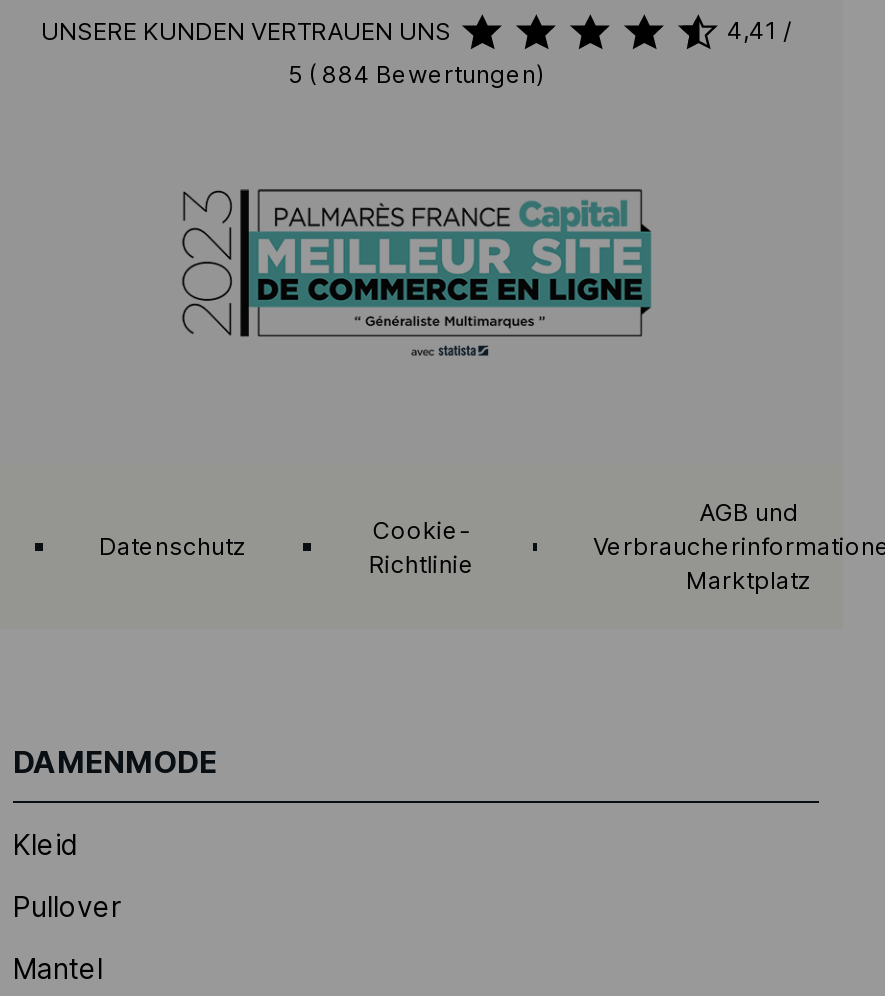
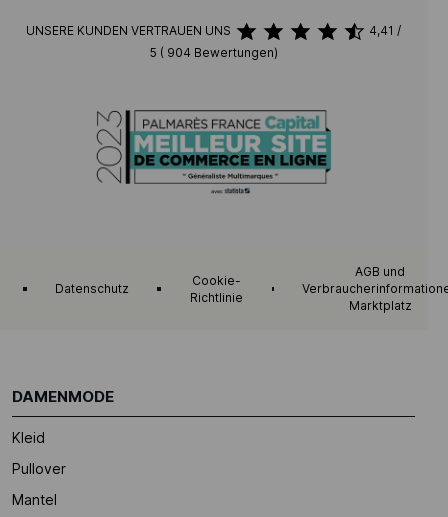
- 5 (884 Bewertungen)
+ 5 (904 Bewertungen)
